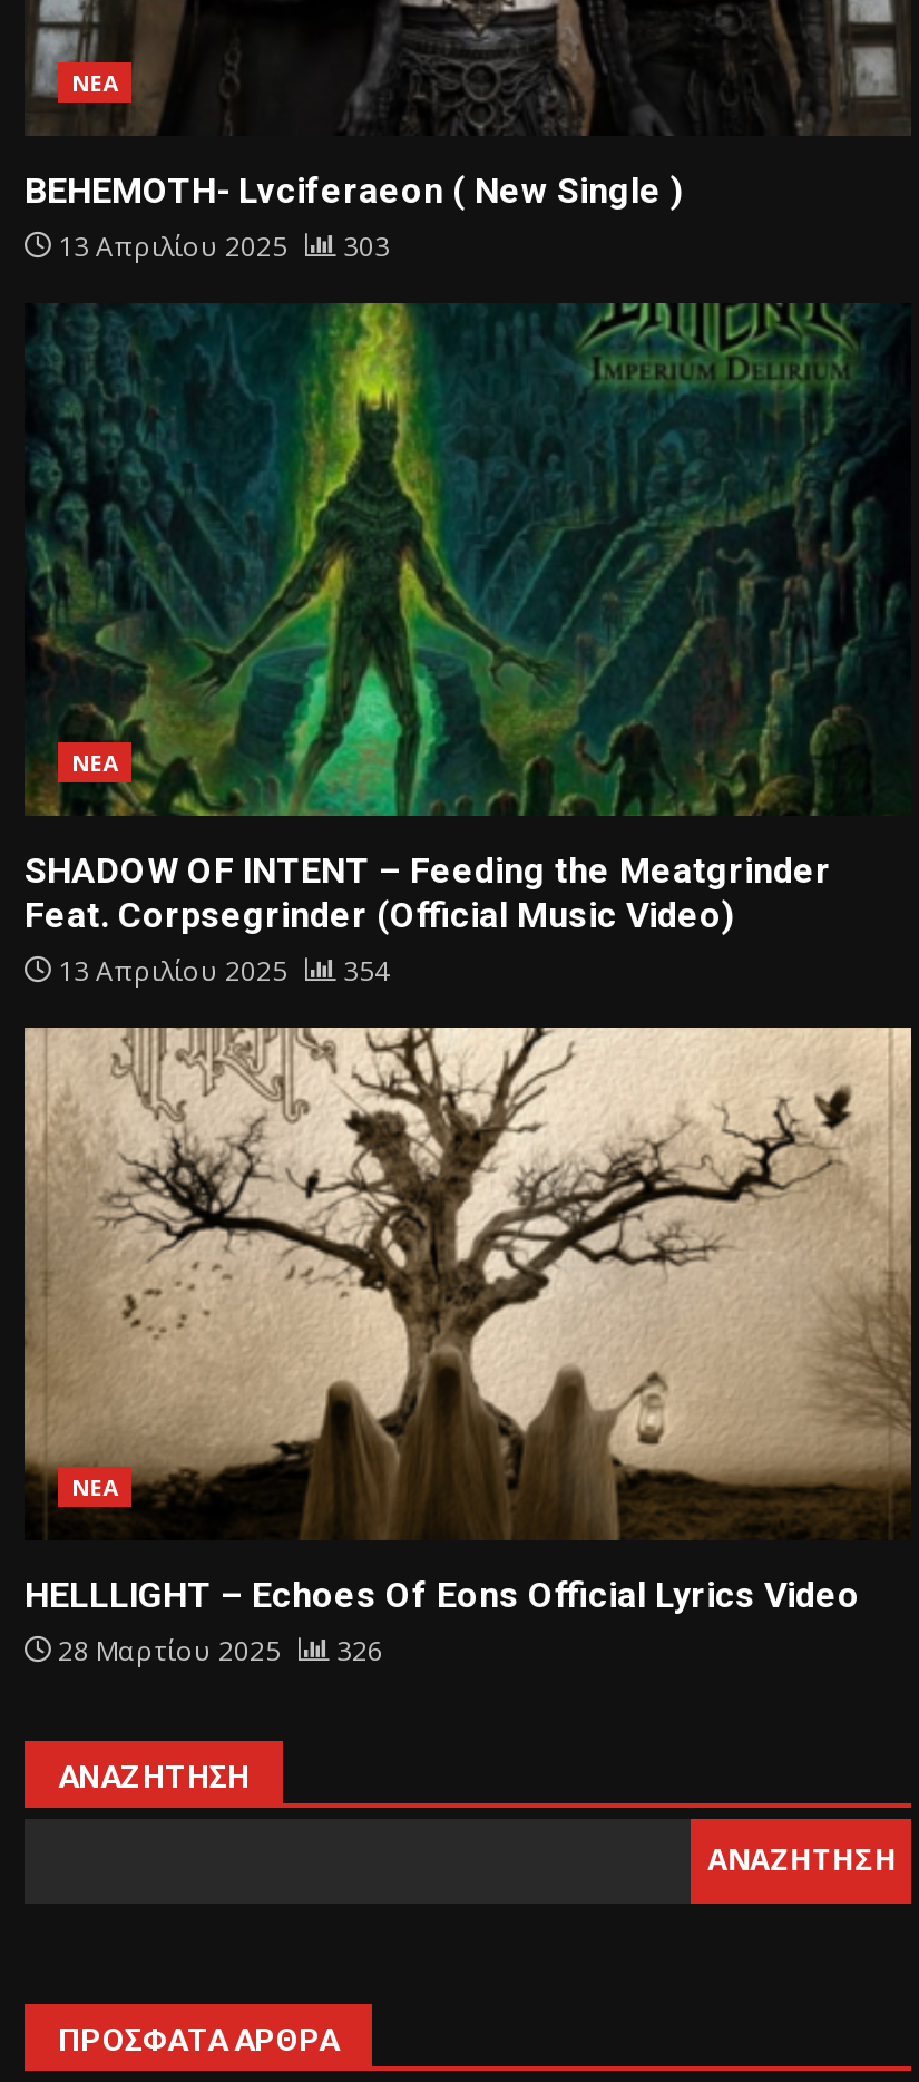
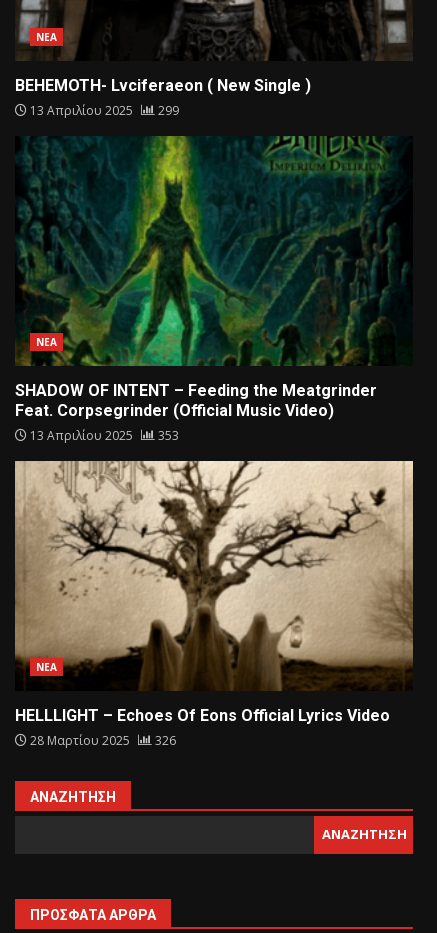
- 13 Απριλίου 2025 303
+ 13 Απριλίου 2025 299

- 13 Απριλίου 2025 354
+ 13 Απριλίου 2025 353
